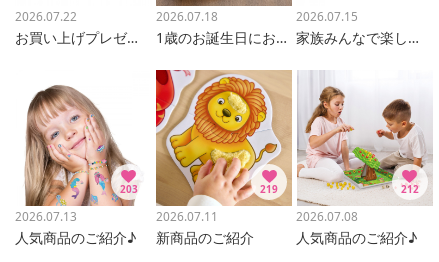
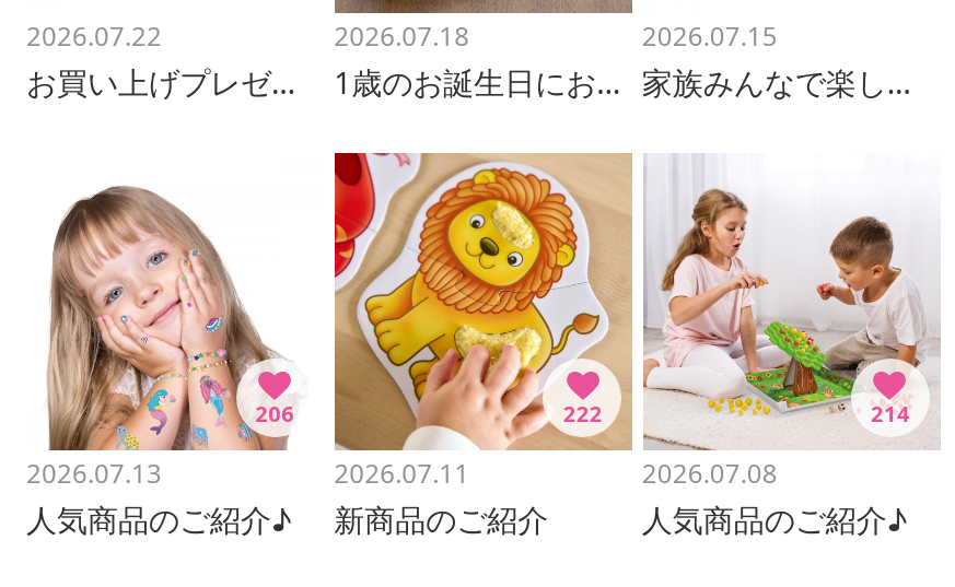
- 203
+ 206

- 219
+ 222

- 212
+ 214
